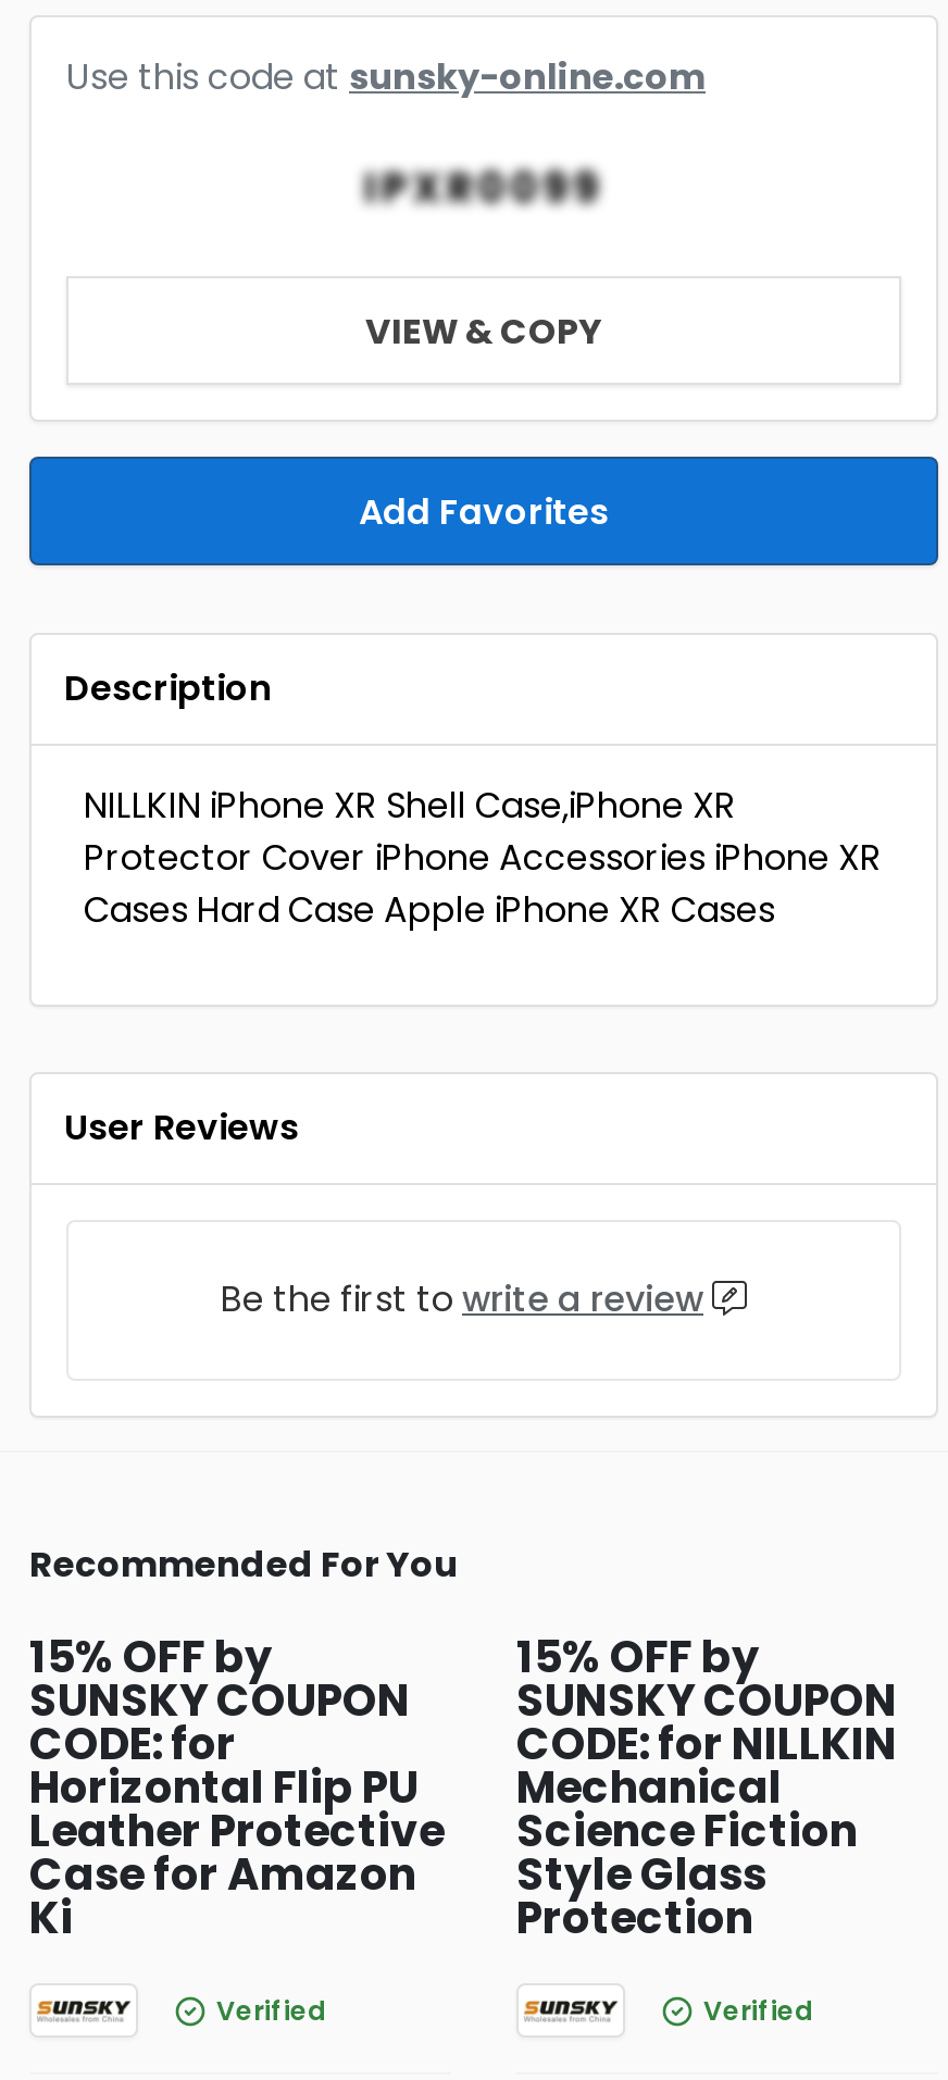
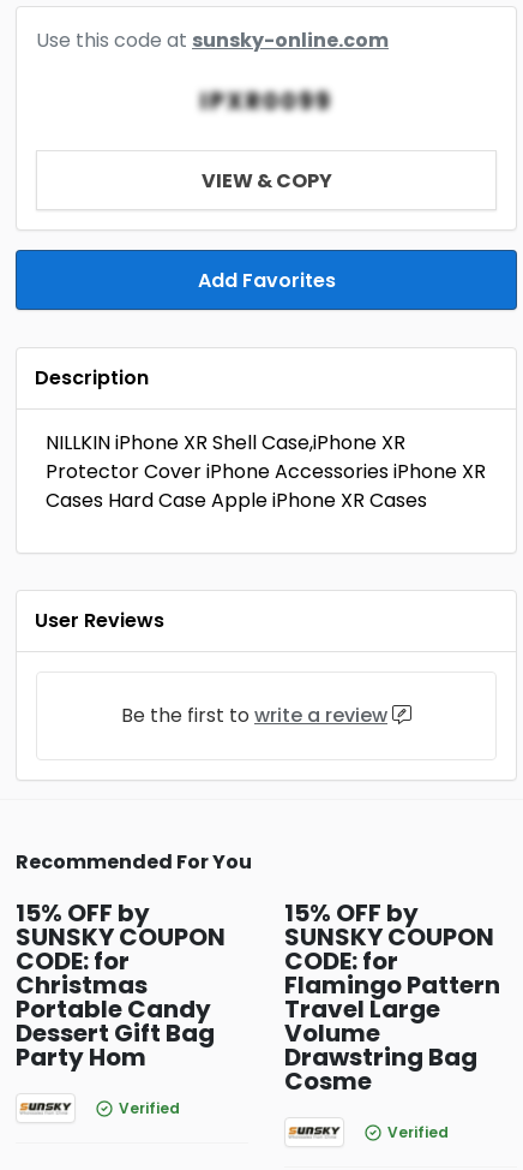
- CODE: for NILLKIN
- Mechanical
- Science Fiction
- Style Glass
- Protection
+ CODE: for
+ Flamingo Pattern
+ Travel Large
+ Volume
+ Drawstring Bag
+ Cosme

- Horizontal Flip PU
- Leather Protective
- Case for Amazon
- Ki
+ Christmas
+ Portable Candy
+ Dessert Gift Bag
+ Party Hom
